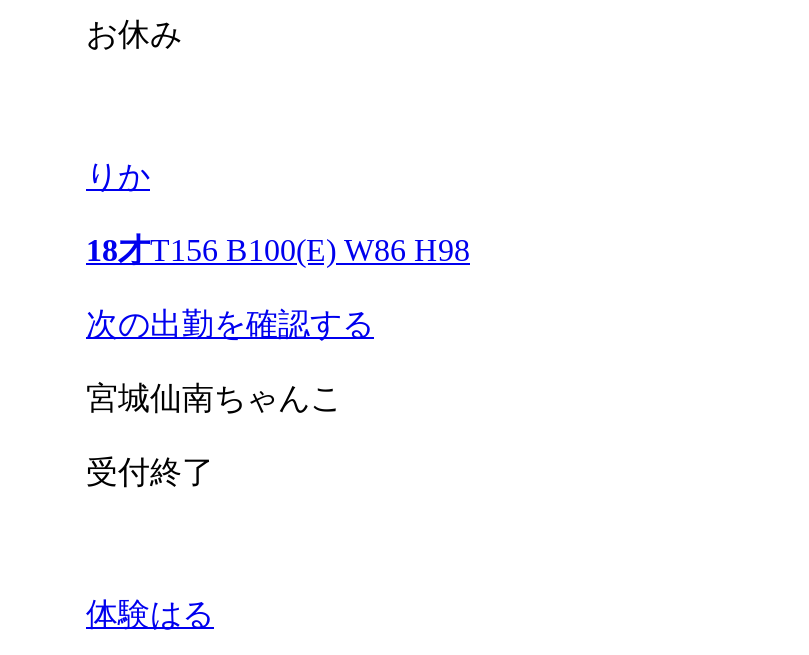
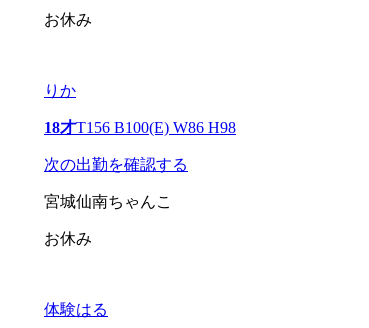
- 受付終了
+ お休み
